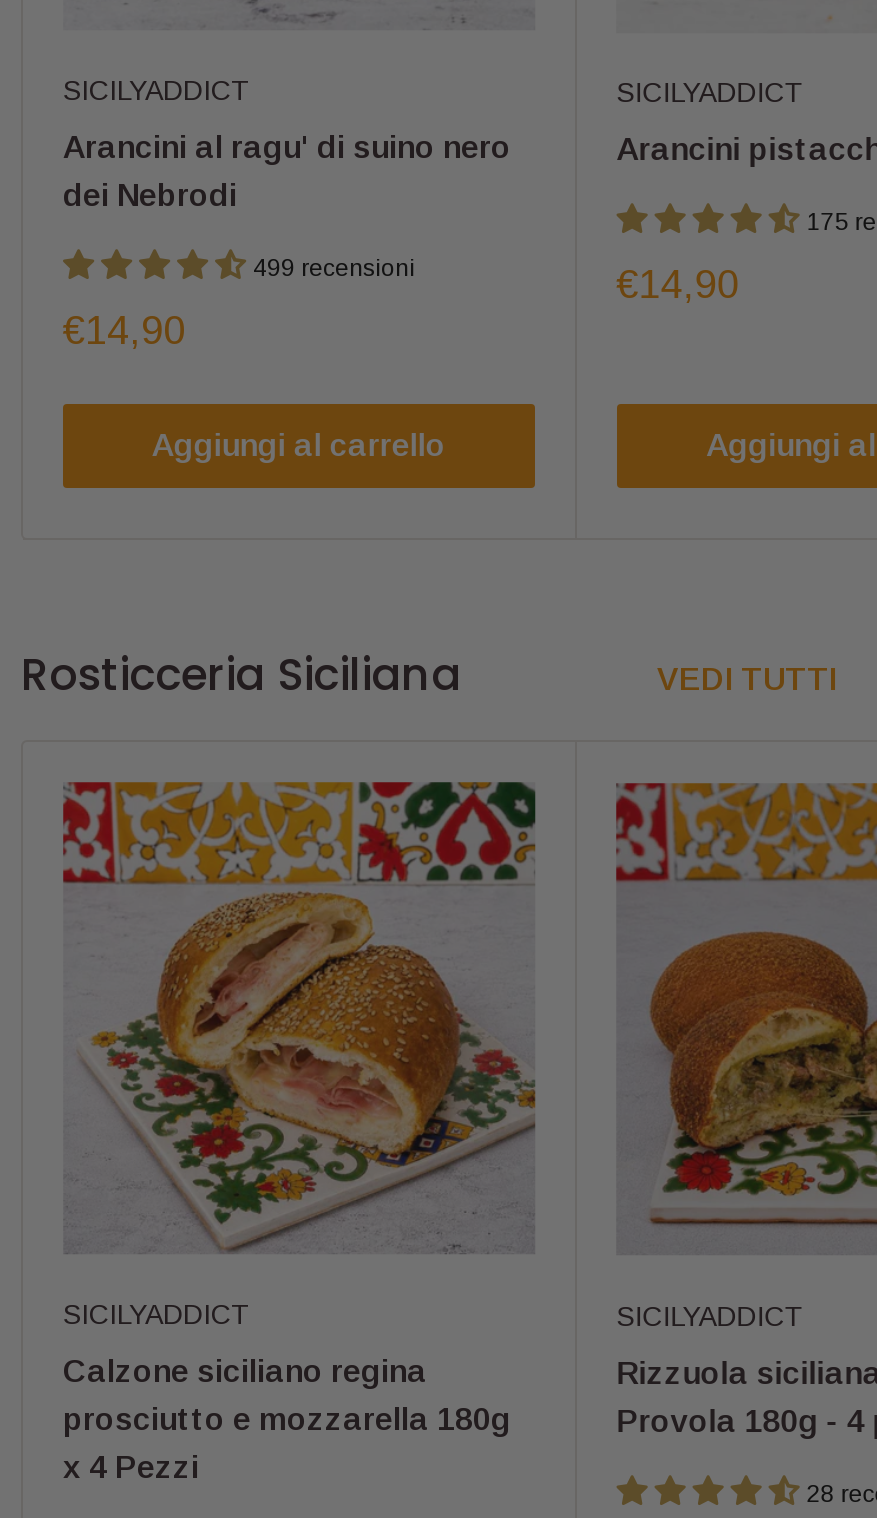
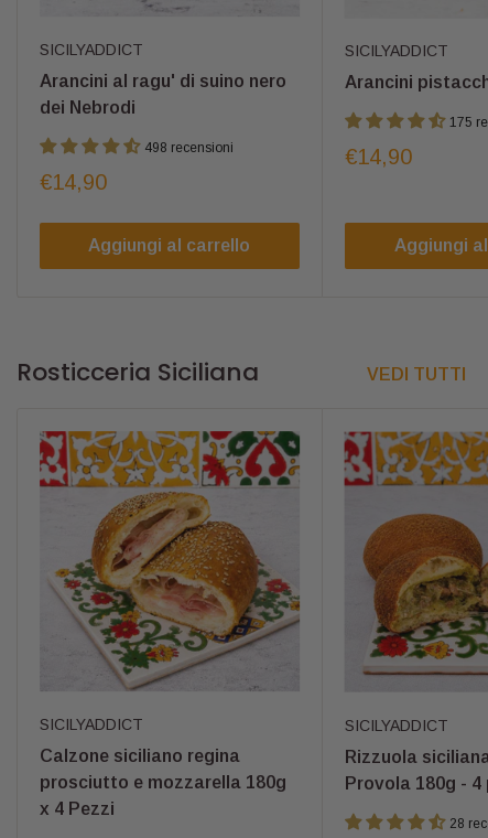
- 499 recensioni
+ 498 recensioni
